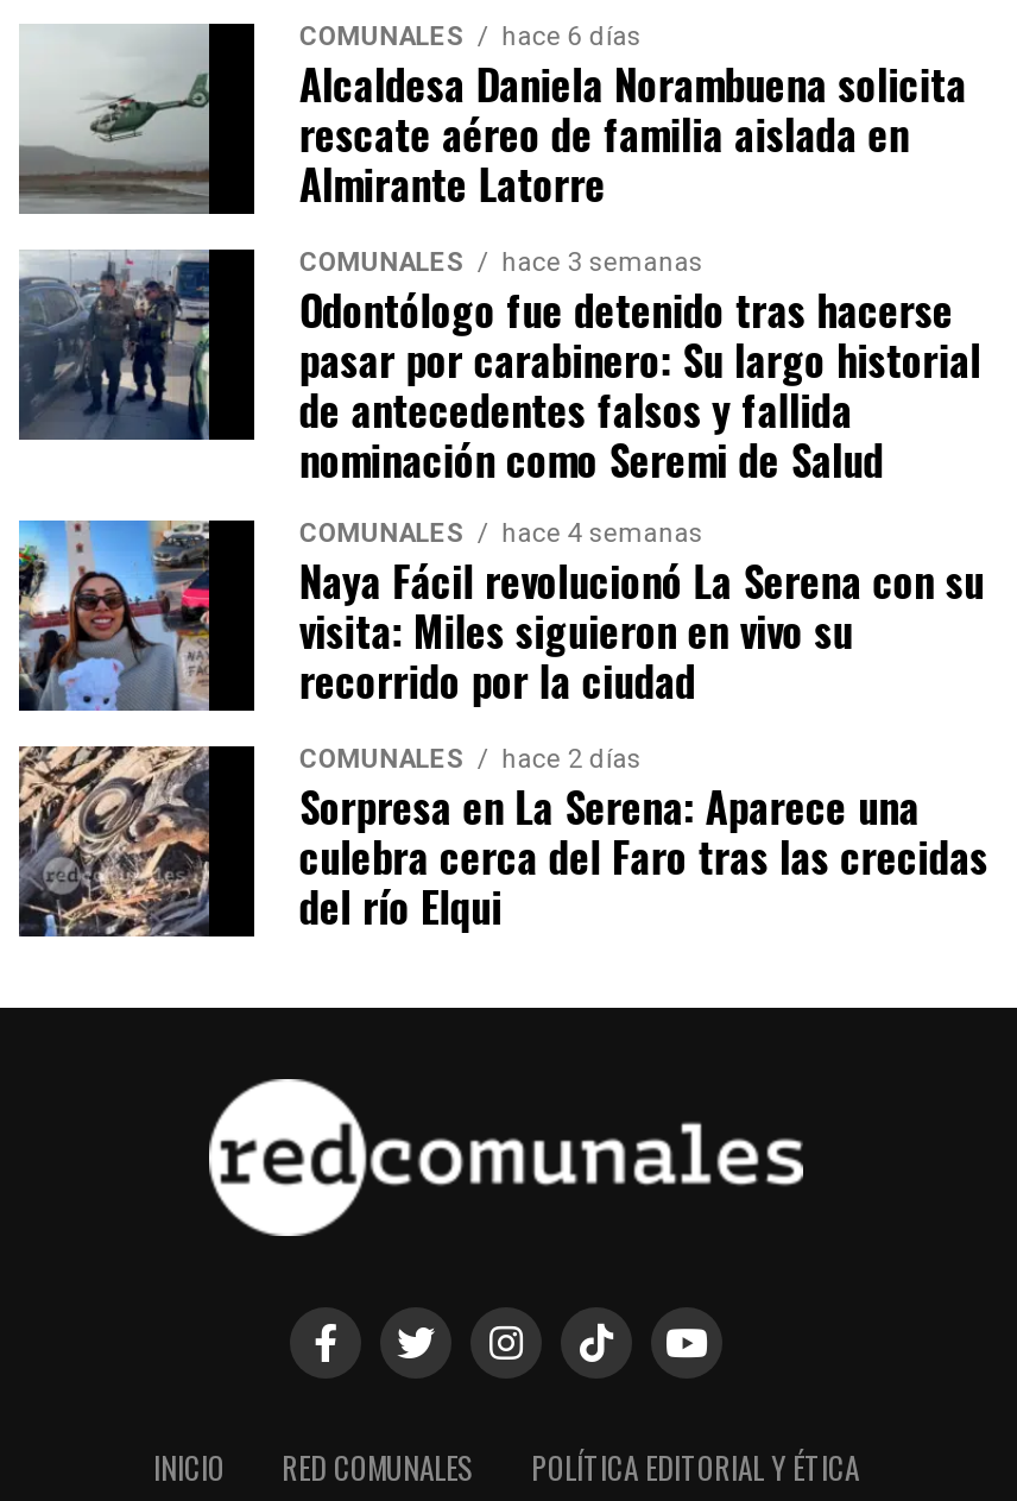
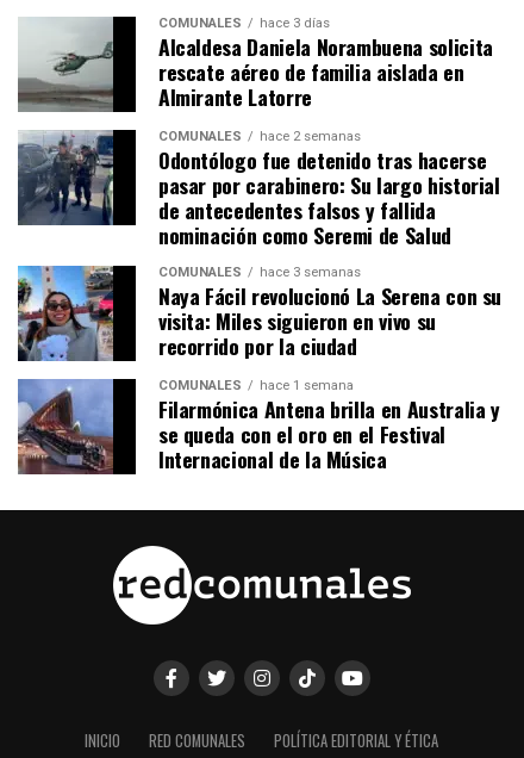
- COMUNALES hace 6 días
+ COMUNALES hace 3 días

- COMUNALES hace 3 semanas
+ COMUNALES hace 2 semanas

- COMUNALES hace 4 semanas
+ COMUNALES hace 3 semanas

- [image]
- hace 2 días
- Sorpresa en La Serena: Aparece una
- culebra cerca del Faro tras las crecidas
- del río Elqui
+ [image]
+ hace 1 semana
+ Filarmónica Antena brilla en Australia y
+ se queda con el oro en el Festival
+ Internacional de la Música
